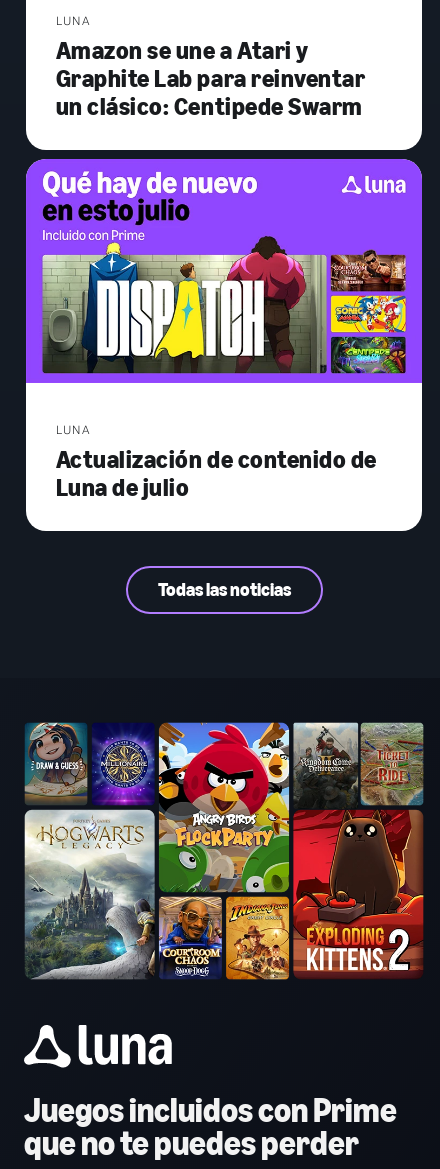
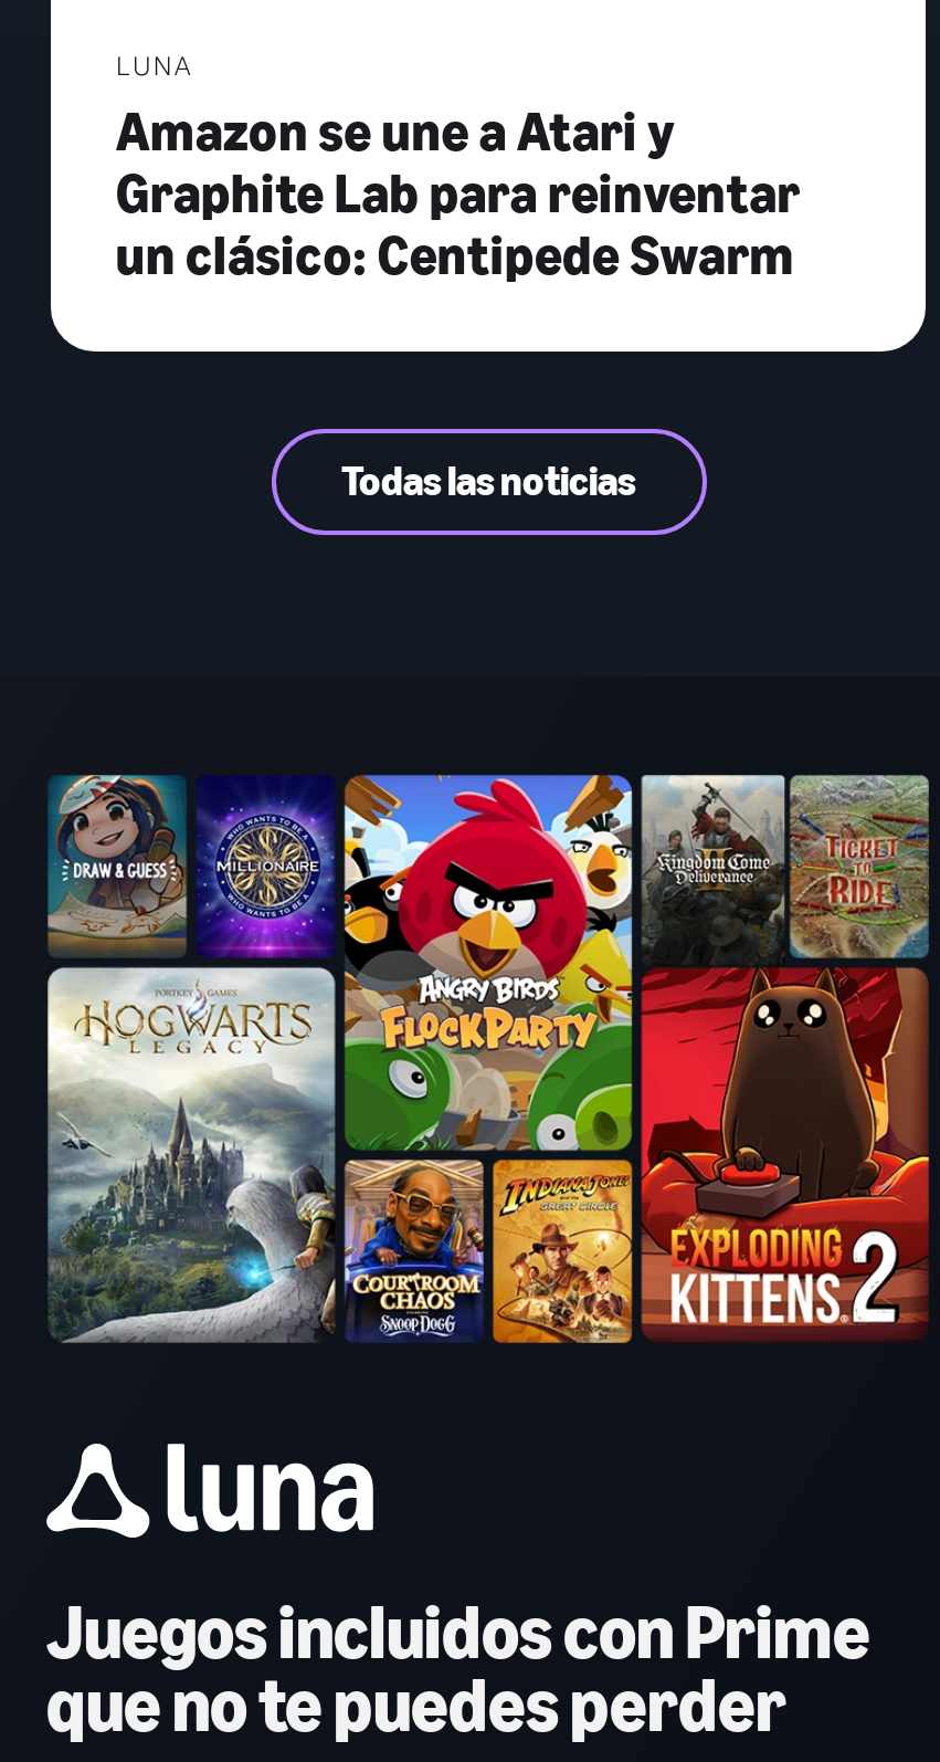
- [image]
- LUNA
- Actualización de contenido de
- Luna de julio
